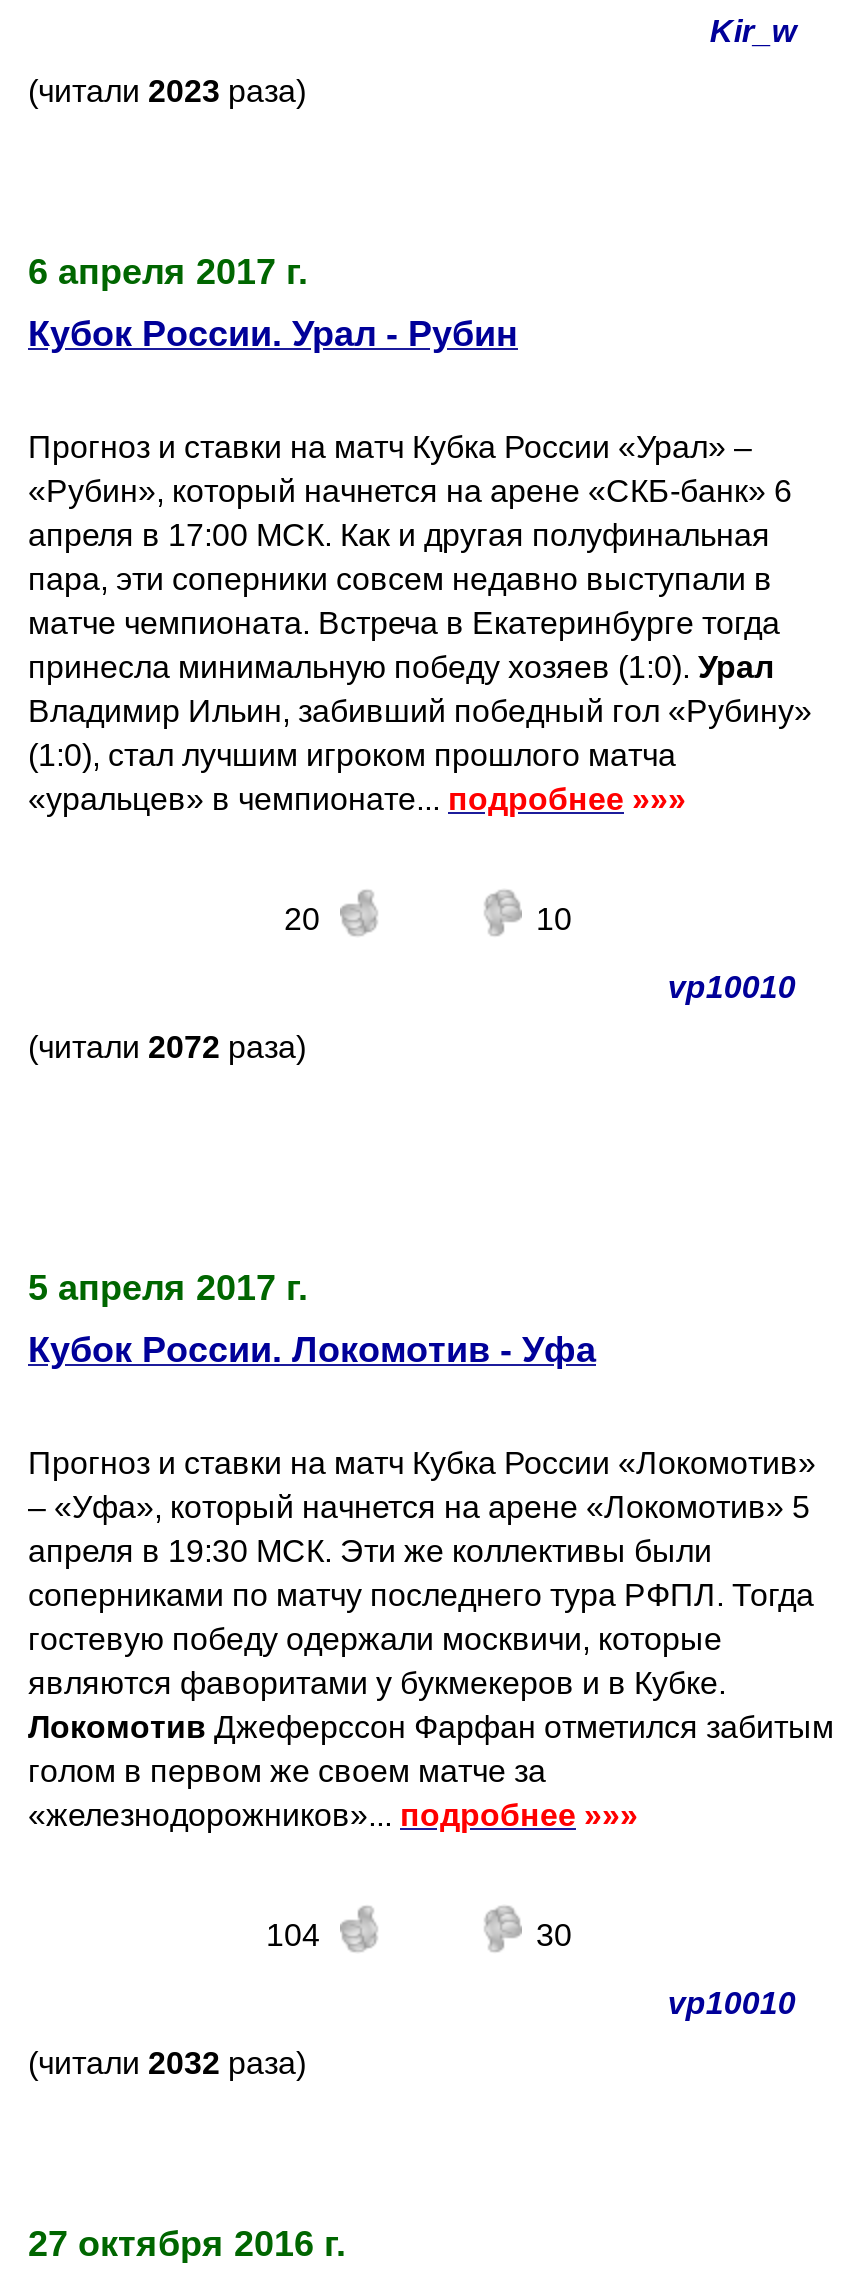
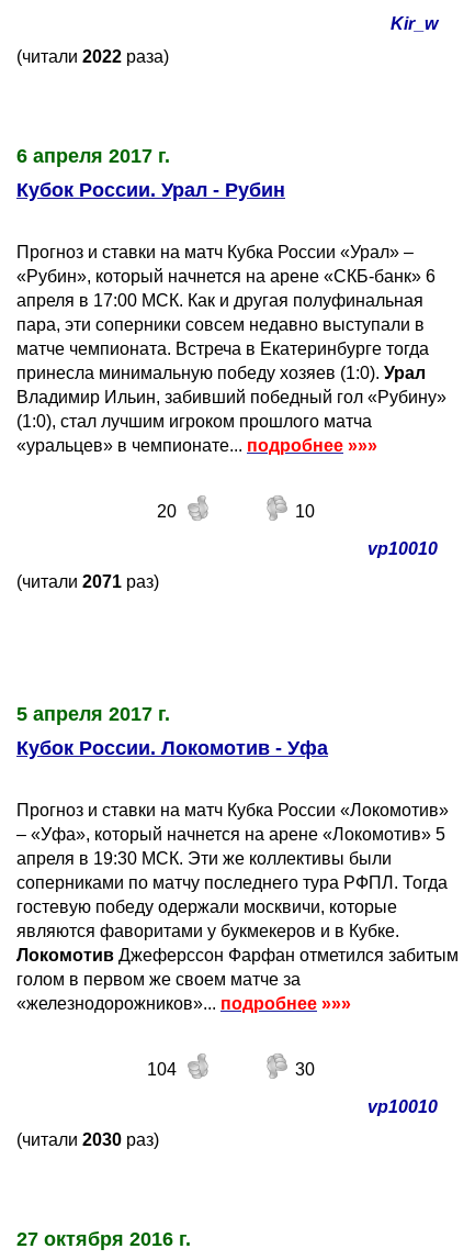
- (читали 2023 раза)
+ (читали 2022 раза)

- (читали 2072 раза)
+ (читали 2071 раз)

- (читали 2032 раза)
+ (читали 2030 раз)
